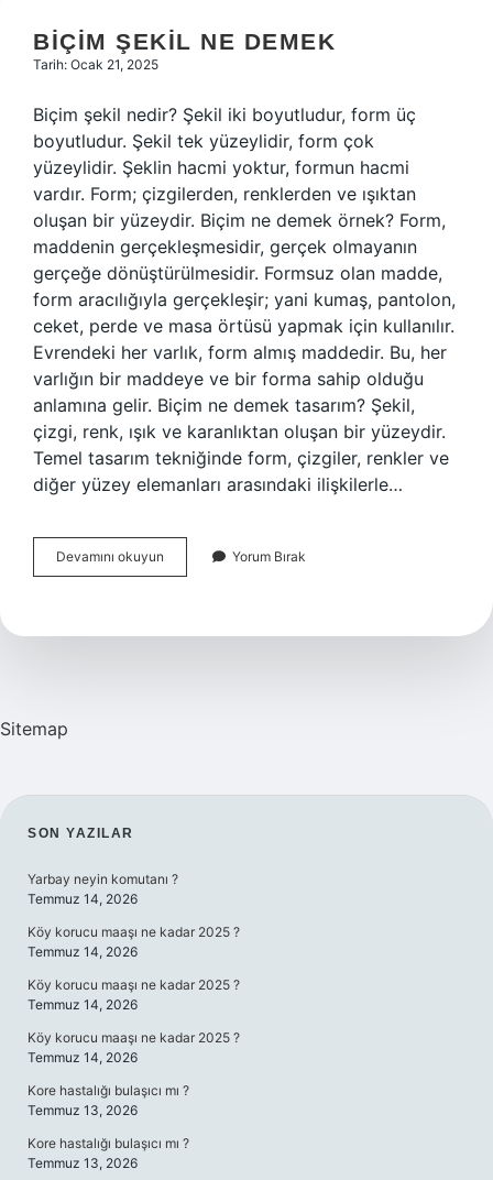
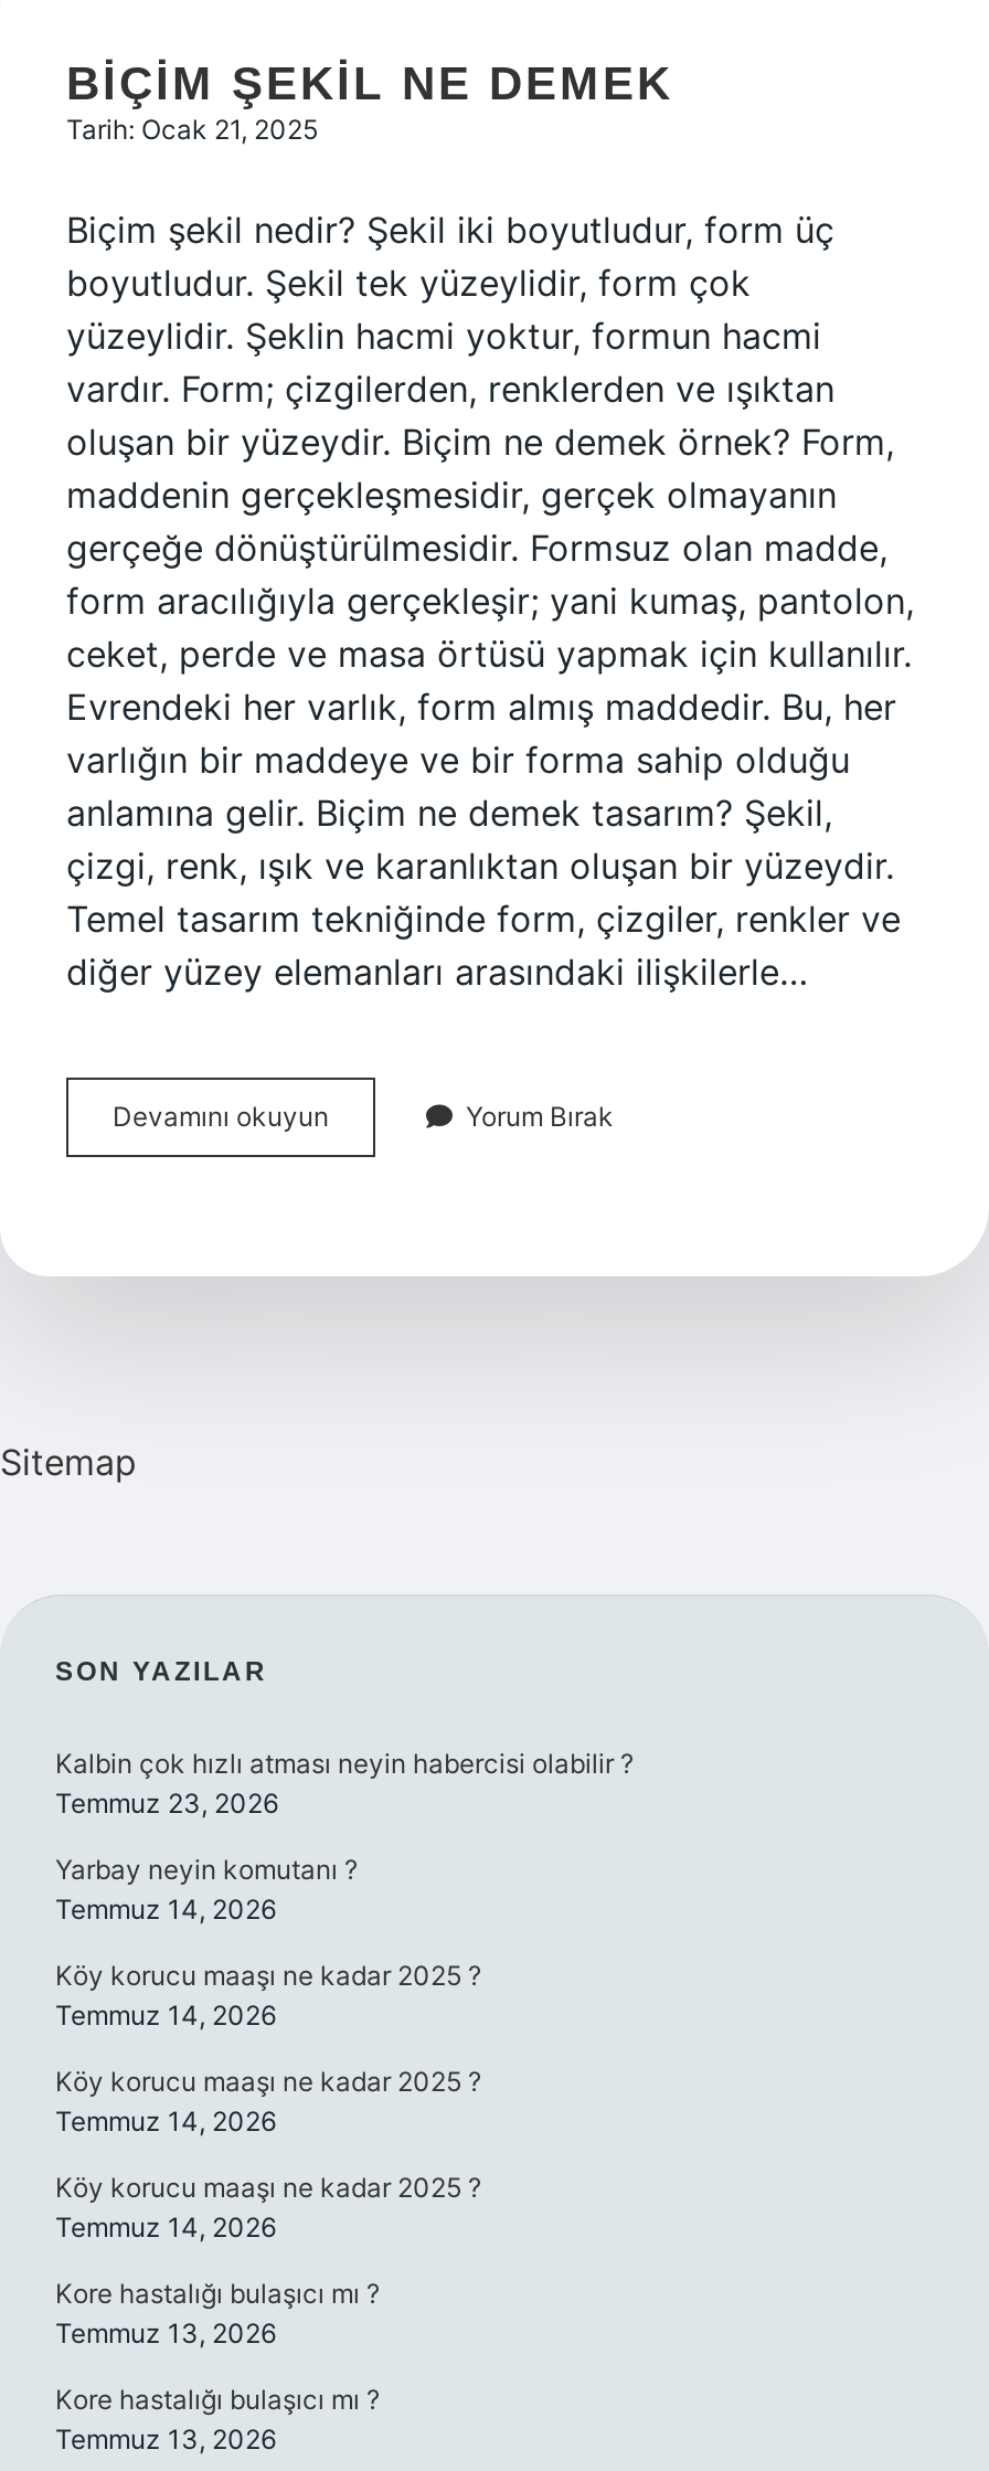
+ Kalbin çok hızlı atması neyin habercisi olabilir ?
+ Temmuz 23, 2026
